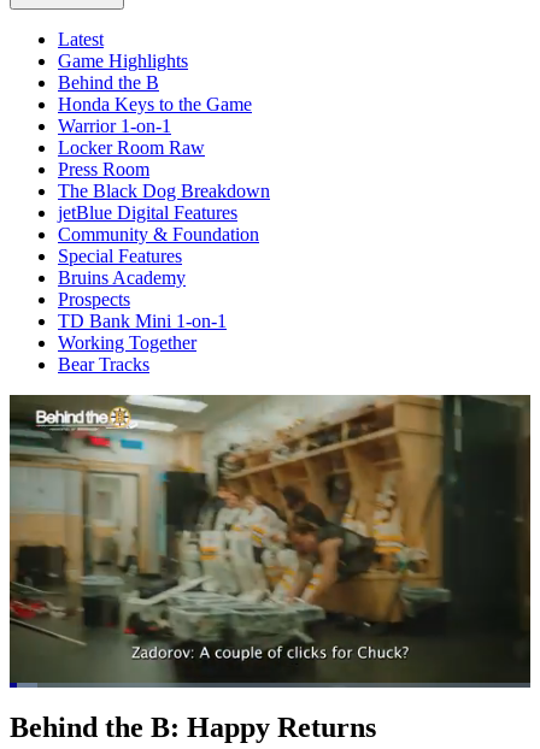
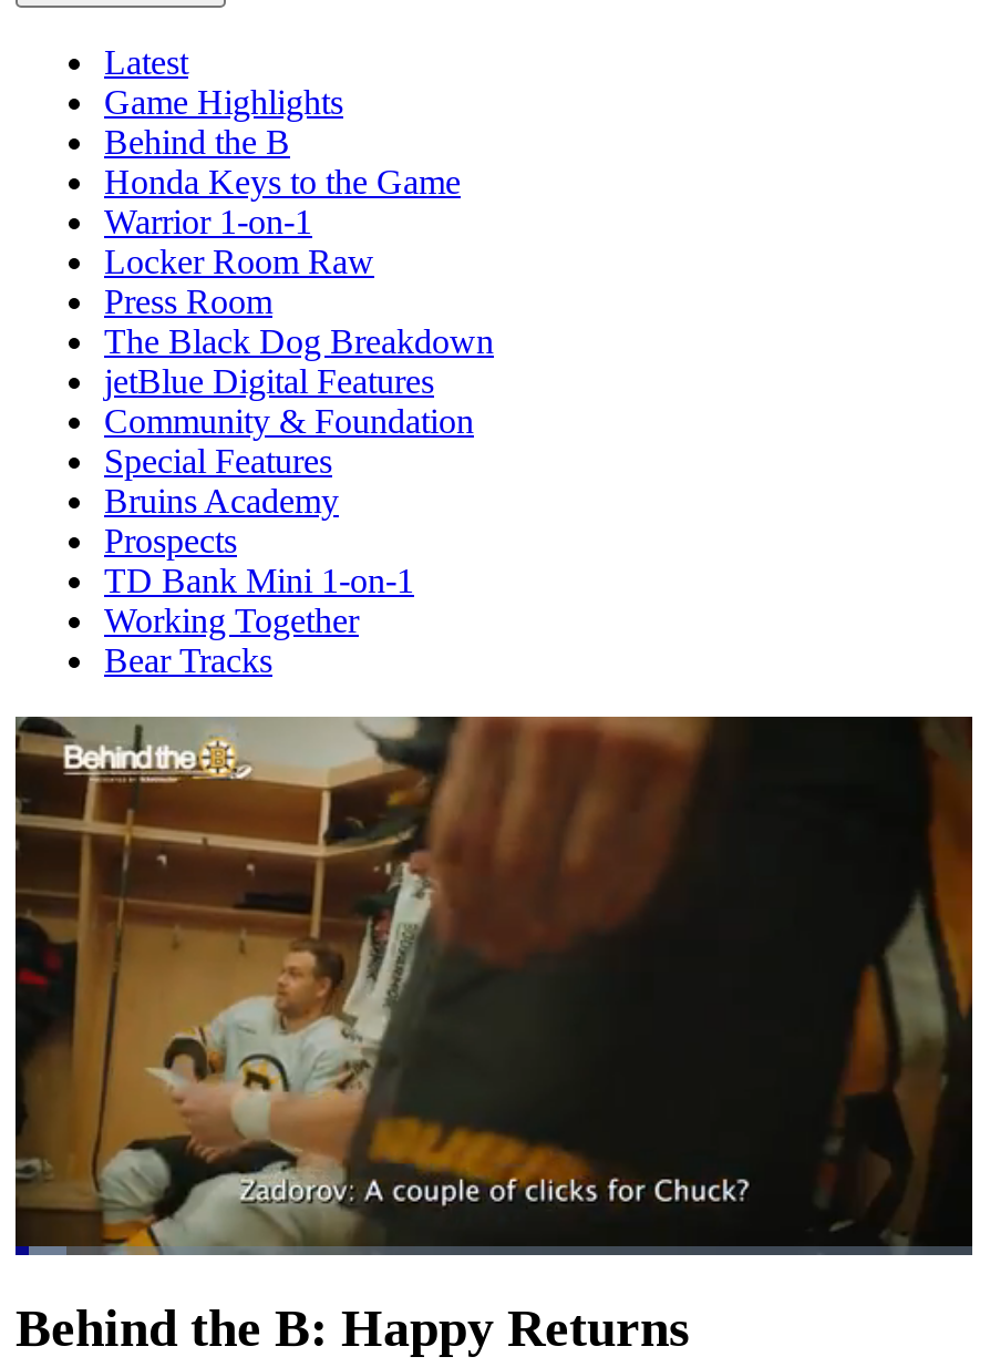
- [image]
+ [image]
